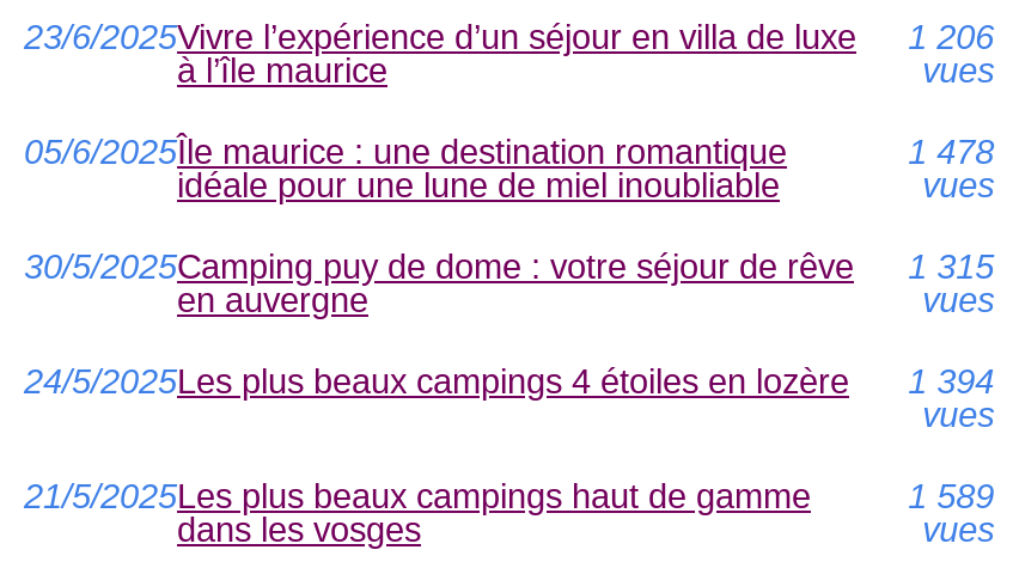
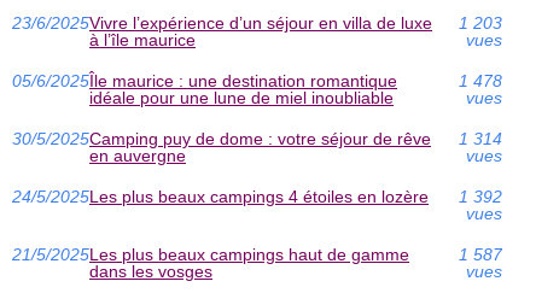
- 23/6/2025Vivre l’expérience d’un séjour en villa de luxe 1 206
+ 23/6/2025Vivre l’expérience d’un séjour en villa de luxe 1 203

- 30/5/2025Camping puy de dome : votre séjour de rêve 1 315
+ 30/5/2025Camping puy de dome : votre séjour de rêve 1 314

- 24/5/2025 Les plus beaux campings 4 étoiles en lozère 1 394
+ 24/5/2025 Les plus beaux campings 4 étoiles en lozère 1 392

- 1 589
+ 1 587
